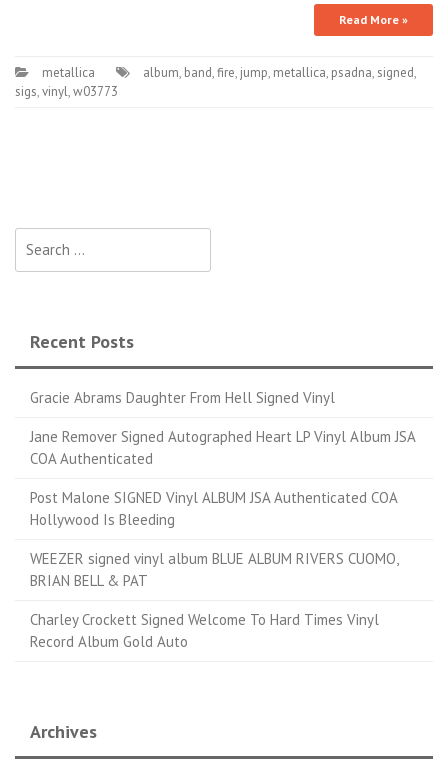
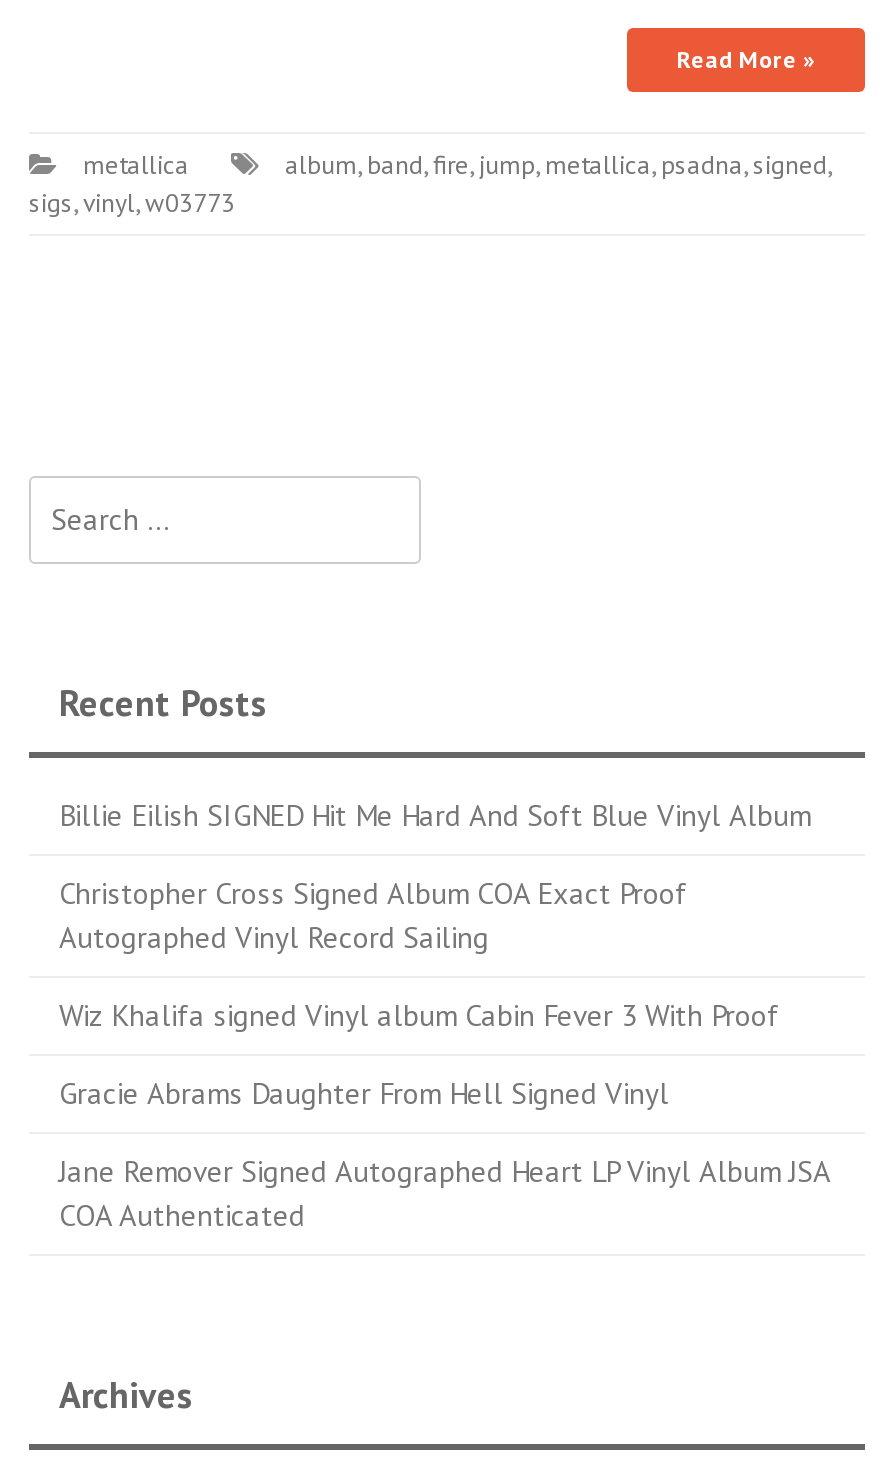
+ Billie Eilish SIGNED Hit Me Hard And Soft Blue Vinyl Album
+ Christopher Cross Signed Album COA Exact Proof
+ Autographed Vinyl Record Sailing
+ Wiz Khalifa signed Vinyl album Cabin Fever 3 With Proof

moved down: Gracie Abrams Daughter From Hell Signed Vinyl | Jane Remover Signed Autographed Heart LP Vinyl Album JSA | COA Authenticated

- Post Malone SIGNED Vinyl ALBUM JSA Authenticated COA
- Hollywood Is Bleeding
- WEEZER signed vinyl album BLUE ALBUM RIVERS CUOMO,
- BRIAN BELL & PAT
- Charley Crockett Signed Welcome To Hard Times Vinyl
- Record Album Gold Auto
